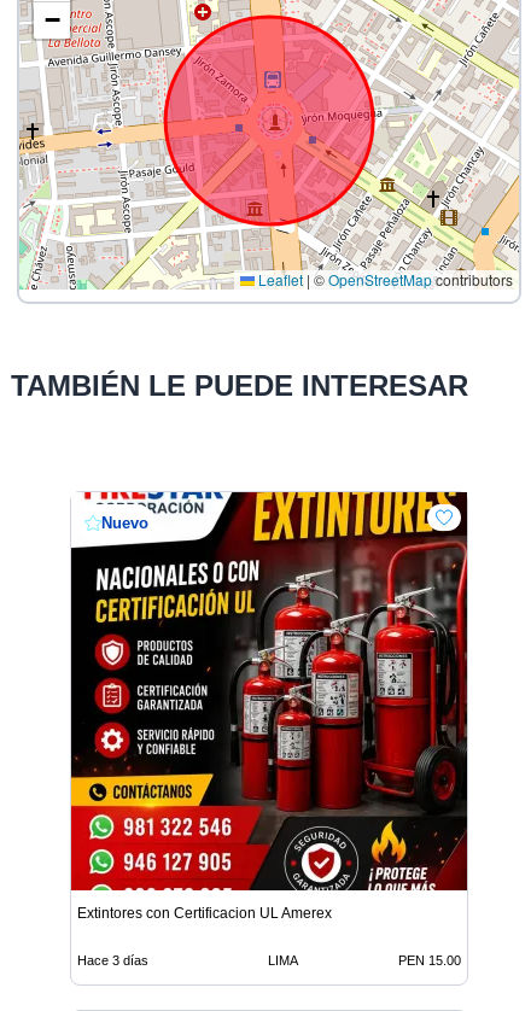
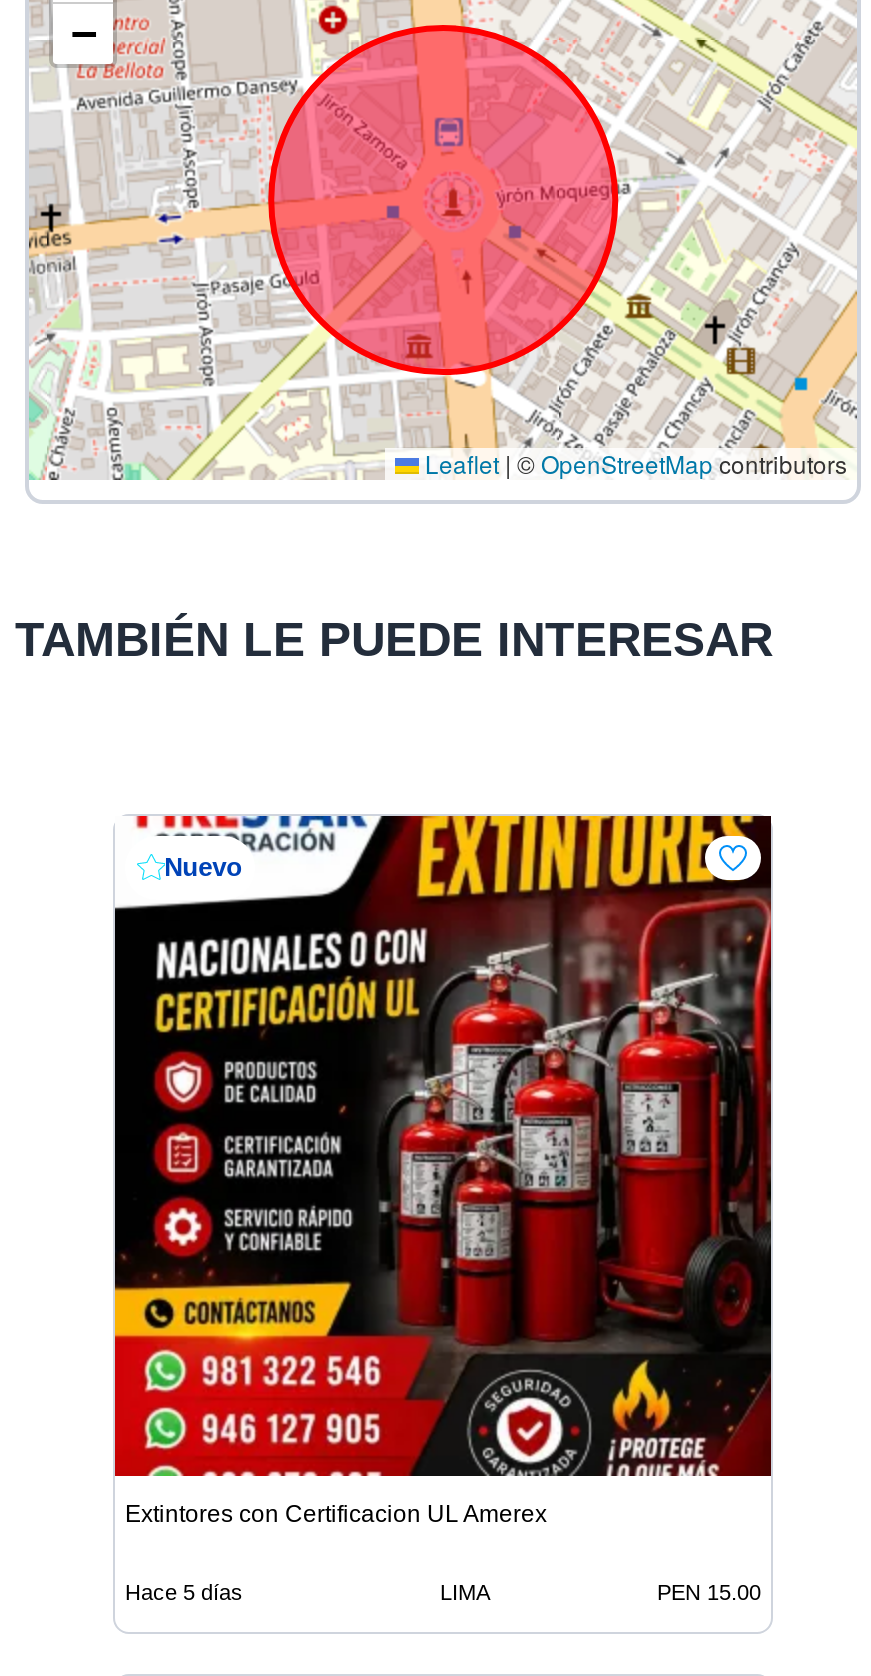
- Hace 3 días
+ Hace 5 días
